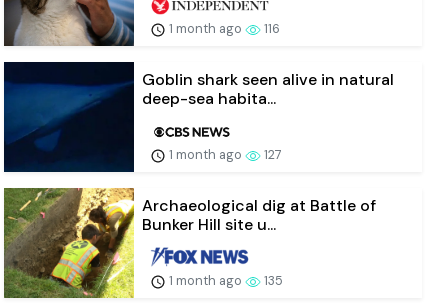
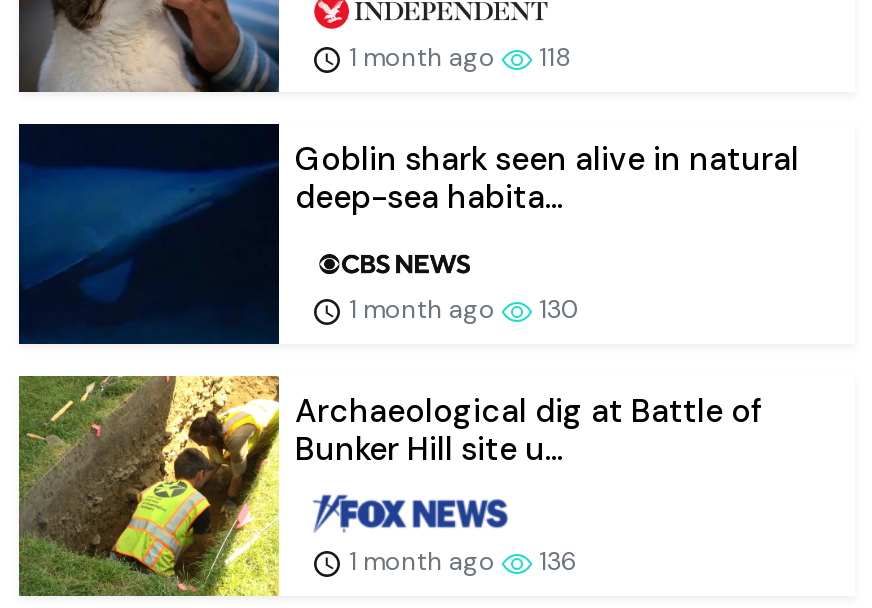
- 1 month ago 116
+ 1 month ago 118

- 1 month ago 127
+ 1 month ago 130

- 1 month ago 135
+ 1 month ago 136
